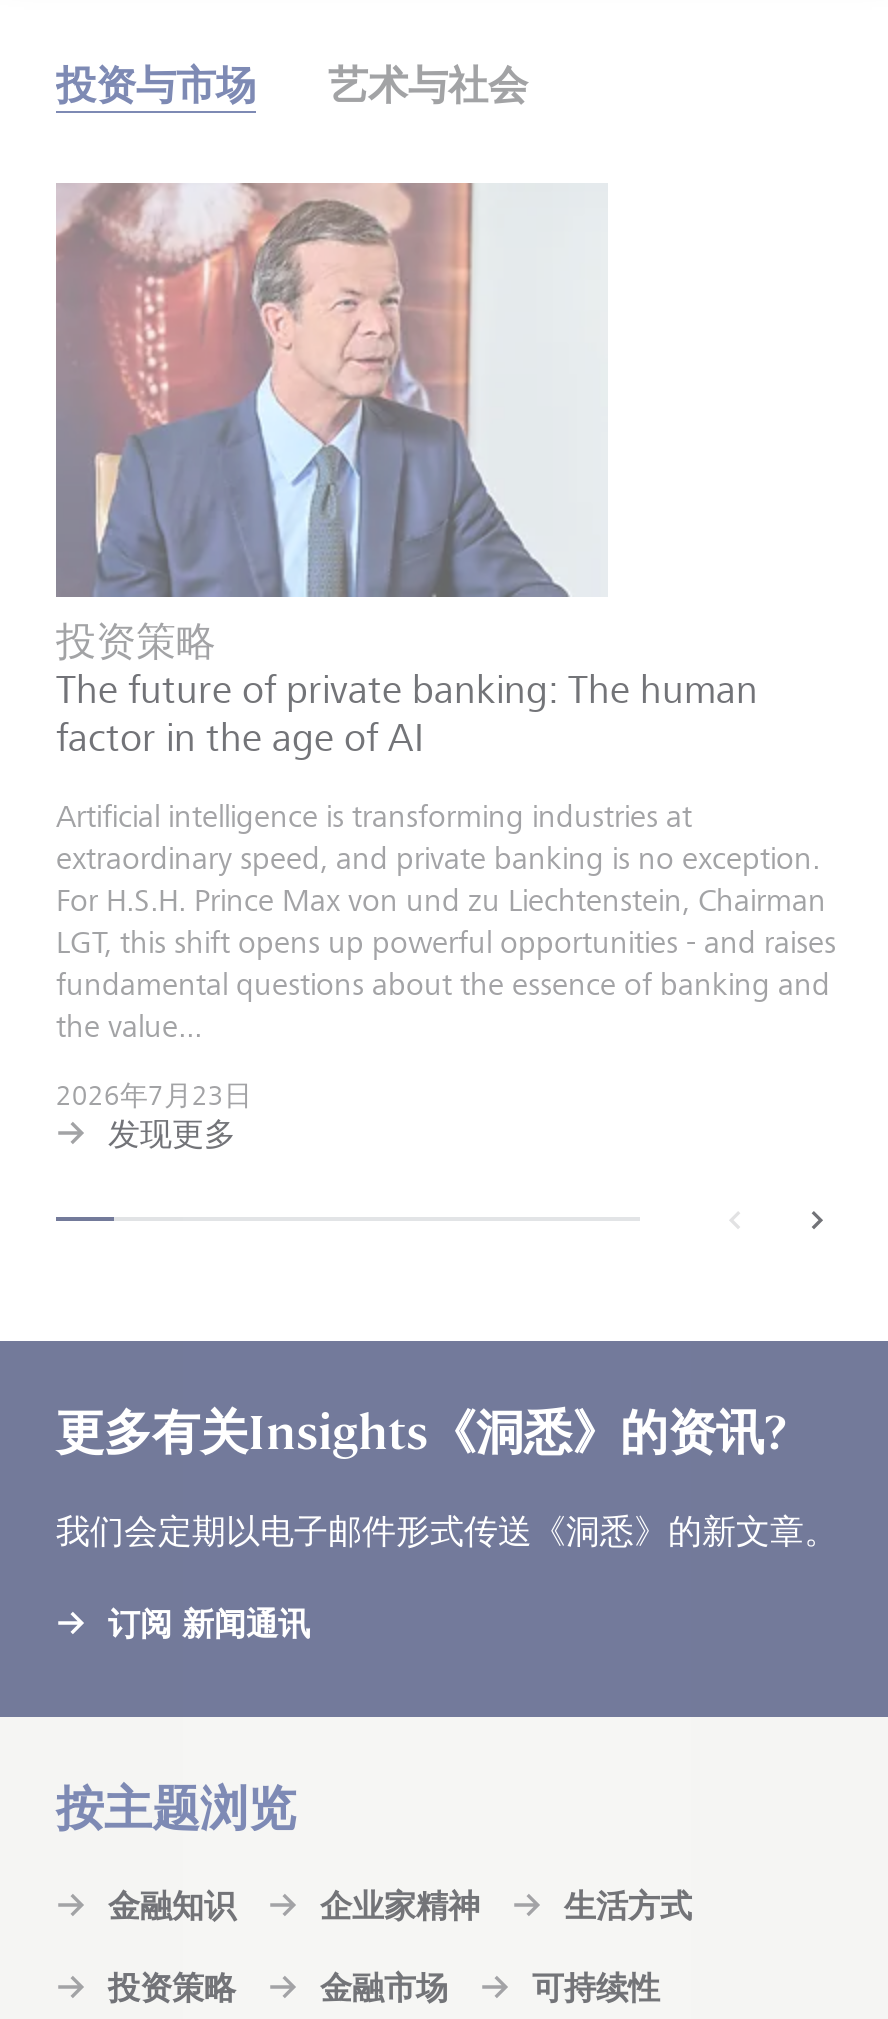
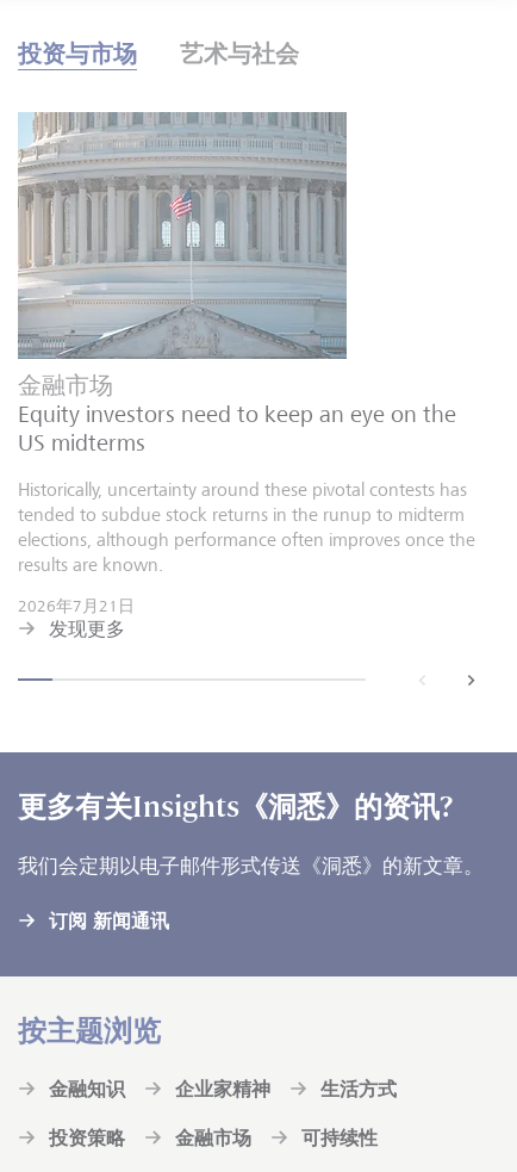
- [image]
- 投资策略
- The future of private banking: The human
- factor in the age of AI
+ [image]
+ 金融市场
+ Equity investors need to keep an eye on the
+ US midterms

- Artificial intelligence is transforming industries at
- extraordinary speed, and private banking is no exception.
- For H.S.H. Prince Max von und zu Liechtenstein, Chairman
- LGT, this shift opens up powerful opportunities - and raises
- fundamental questions about the essence of banking and
- the value...
+ Historically, uncertainty around these pivotal contests has
+ tended to subdue stock returns in the runup to midterm
+ elections, although performance often improves once the
+ results are known.

- 2026年7月23日
+ 2026年7月21日
